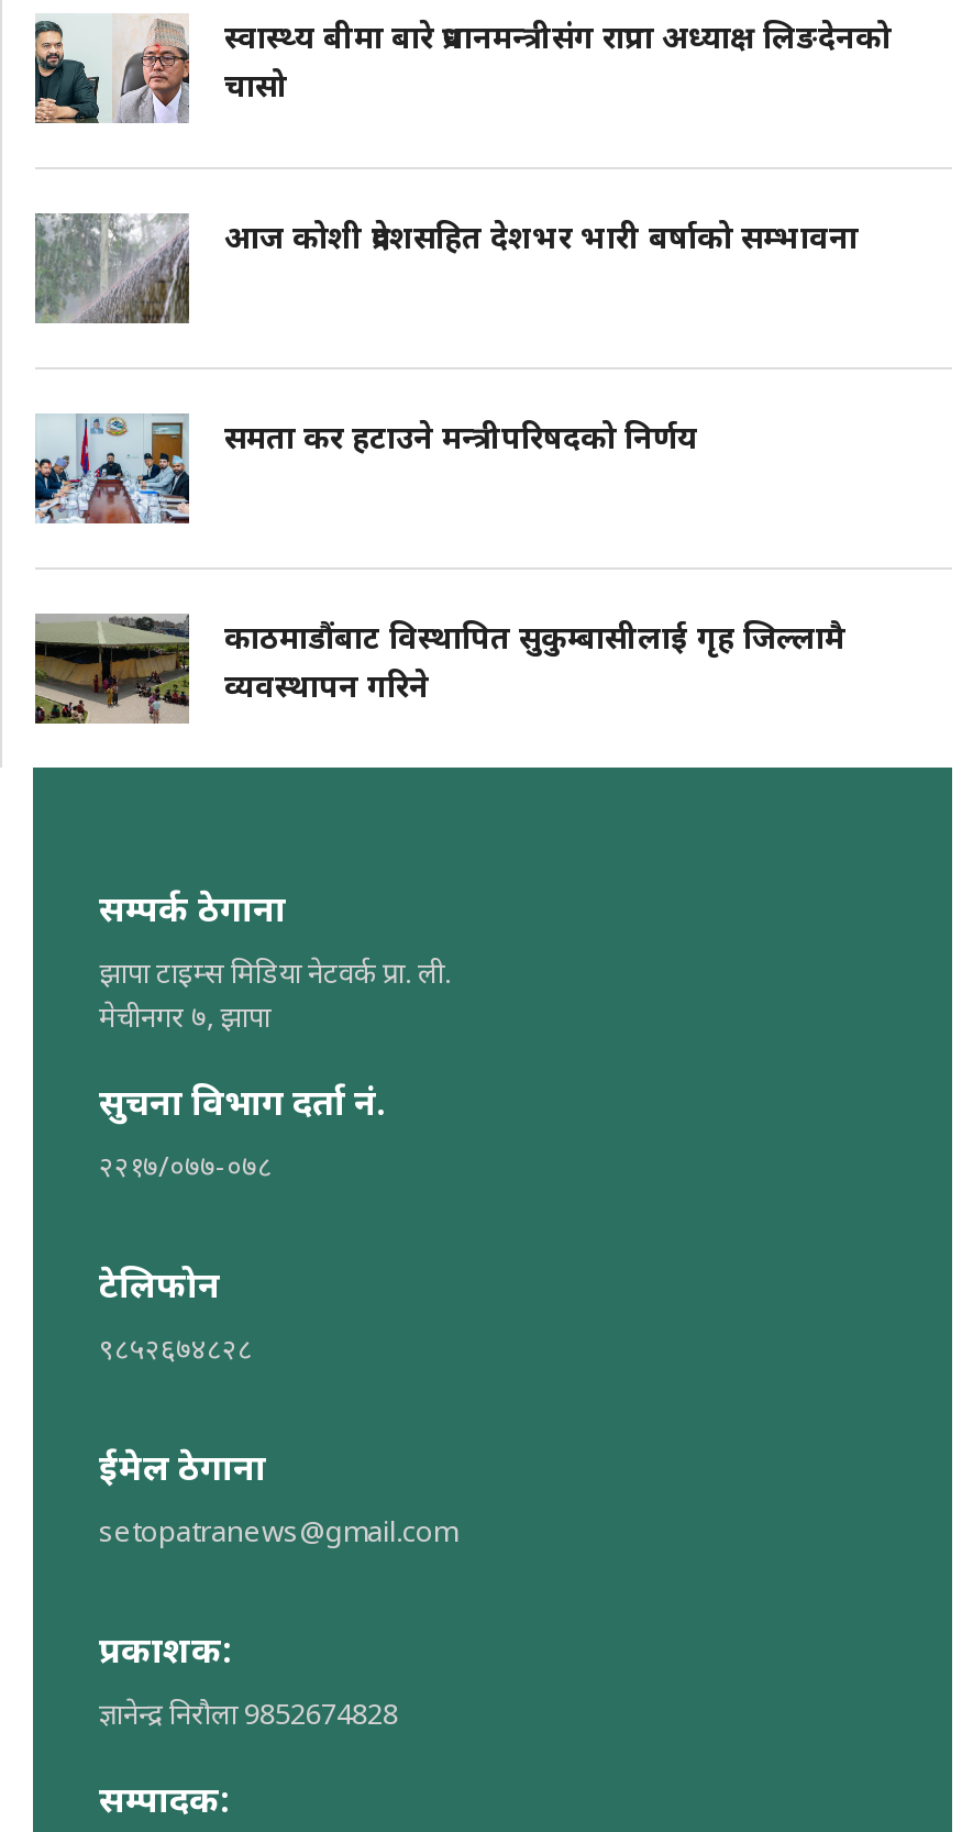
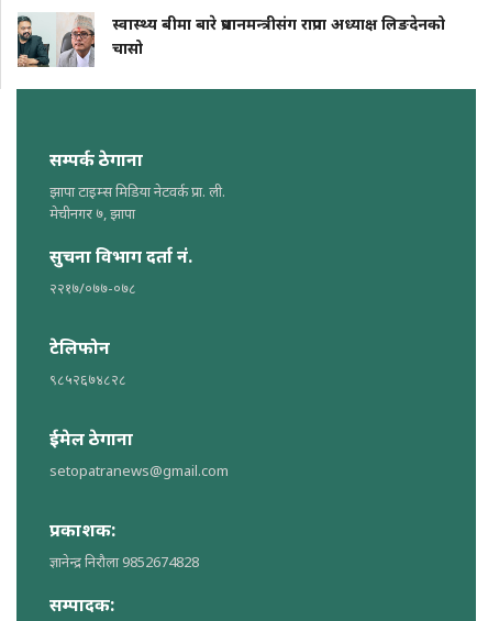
- [image]
- आज कोशी प्रदेशसहित देशभर भारी बर्षाको सम्भावना

- [image]
- समता कर हटाउने मन्त्रीपरिषदको निर्णय

- [image]
- काठमाडौंबाट विस्थापित सुकुम्बासीलाई गृह जिल्लामै
- व्यवस्थापन गरिने
